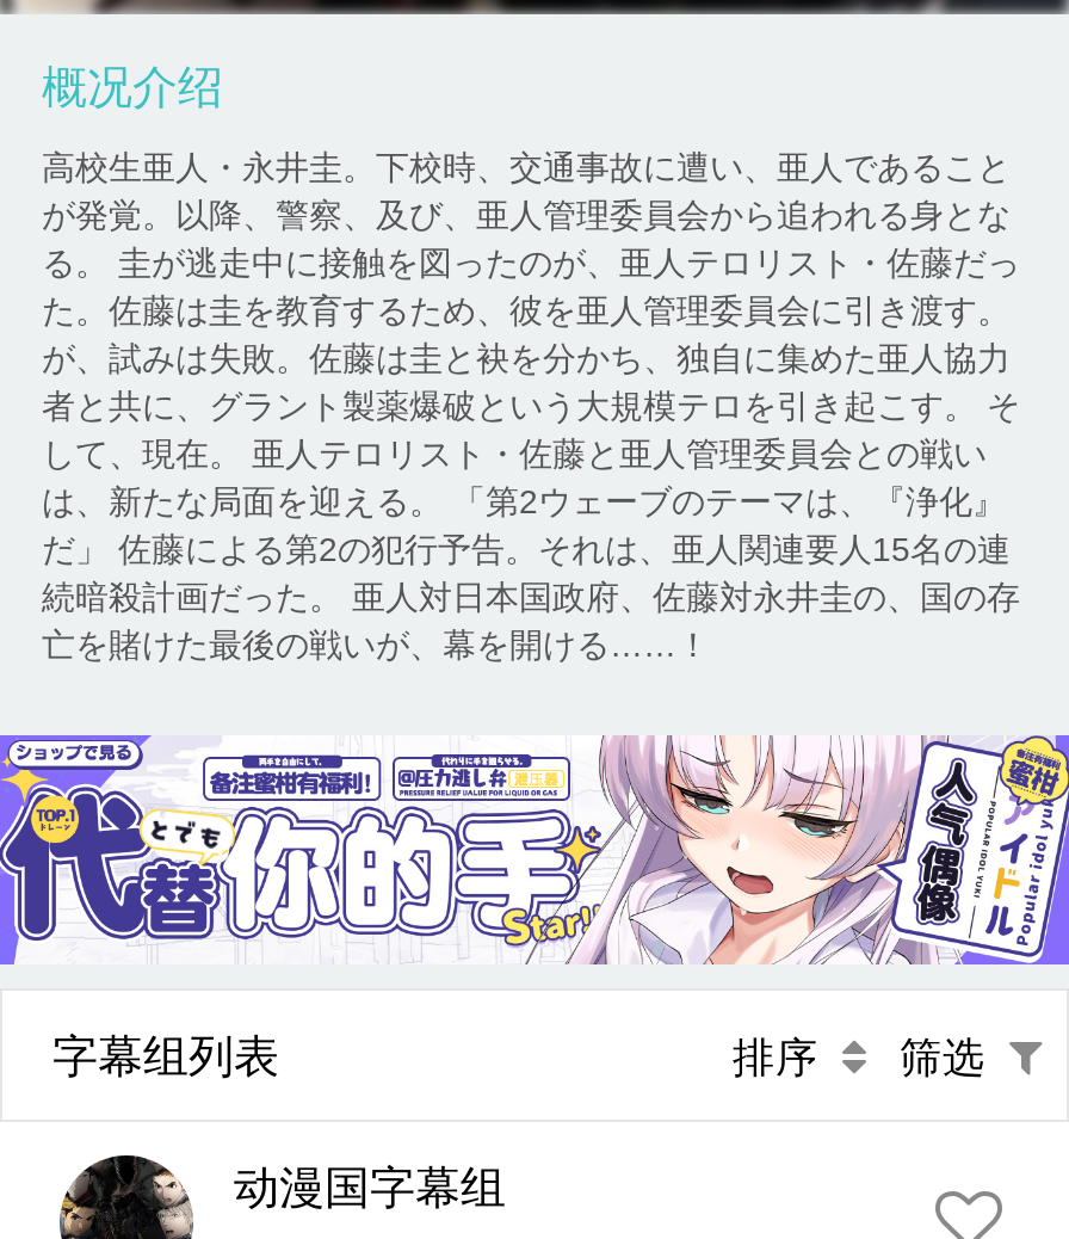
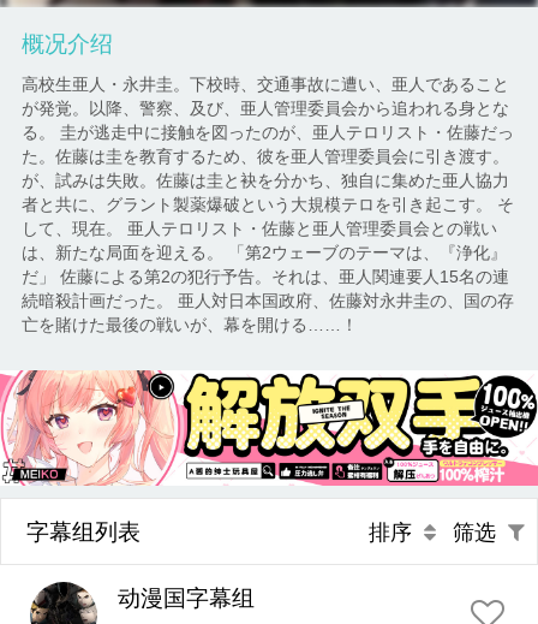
- [image]
+ [image]
